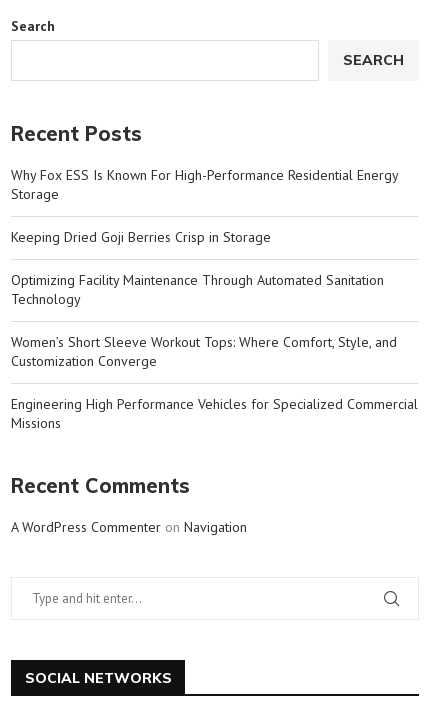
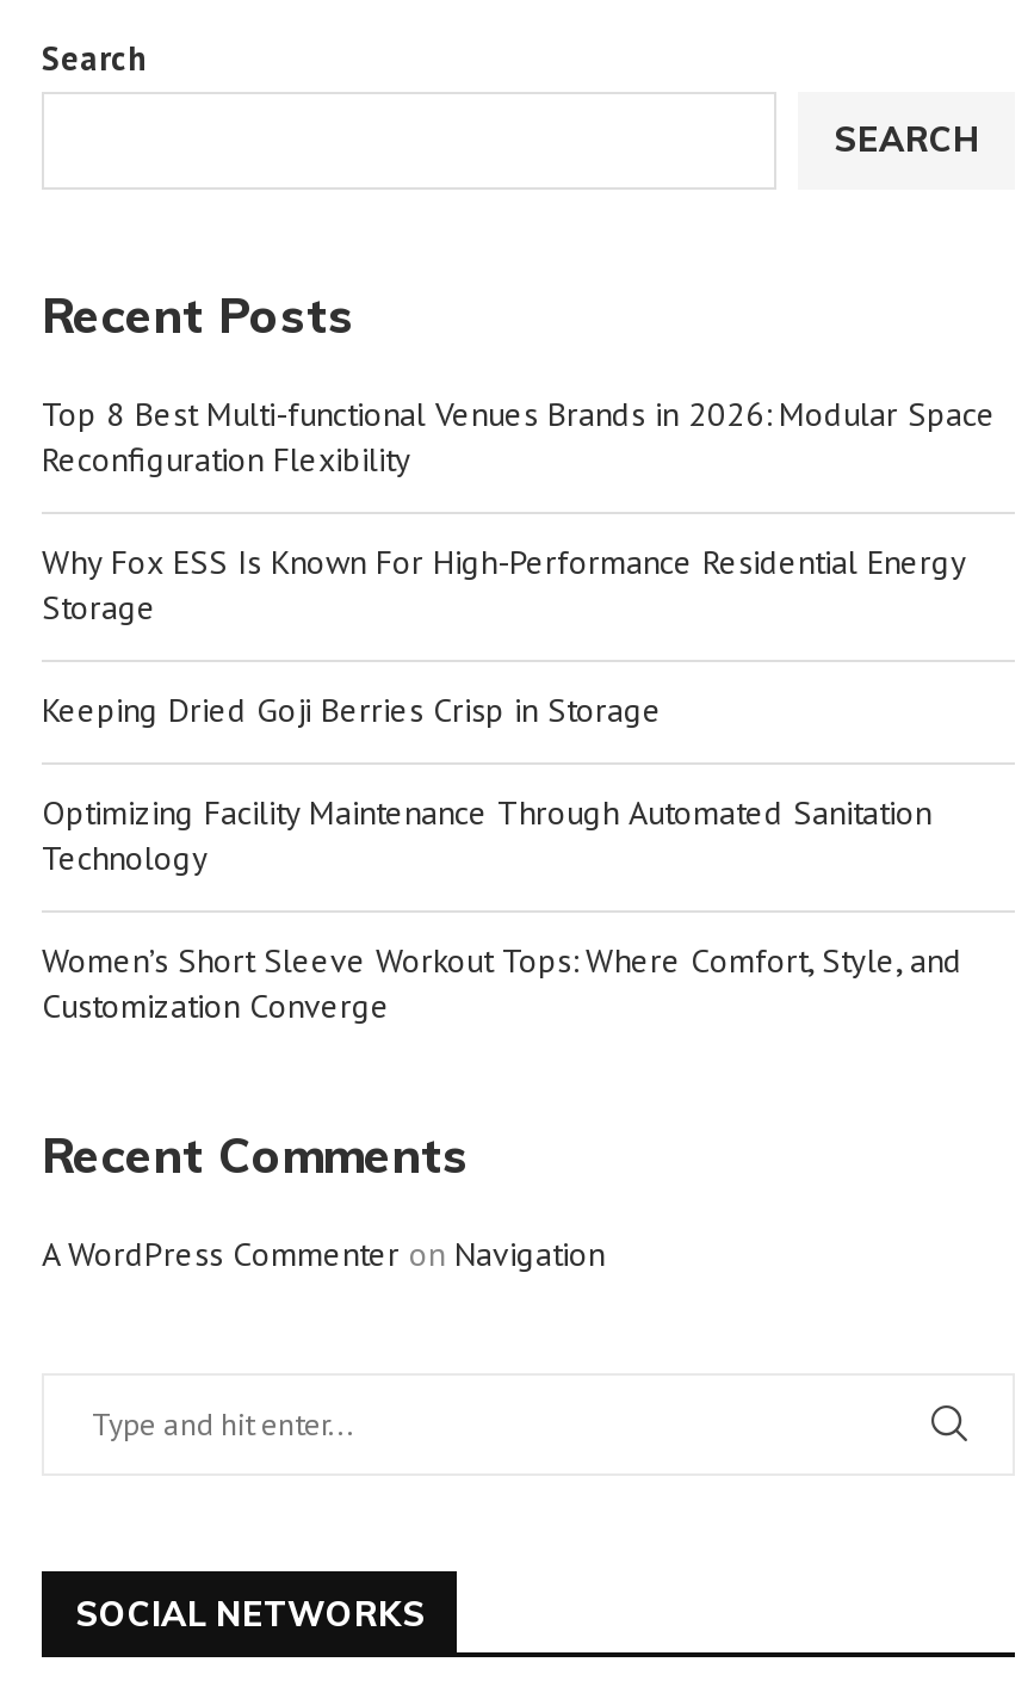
+ Top 8 Best Multi-functional Venues Brands in 2026: Modular Space
+ Reconfiguration Flexibility

moved down: Why Fox ESS Is Known For High-Performance Residential Energy | Storage | Keeping Dried Goji Berries Crisp in Storage | Optimizing Facility Maintenance Through Automated Sanitation | Technology | Women’s Short Sleeve Workout Tops: Where Comfort, Style, and | Customization Converge

- Engineering High Performance Vehicles for Specialized Commercial
- Missions
